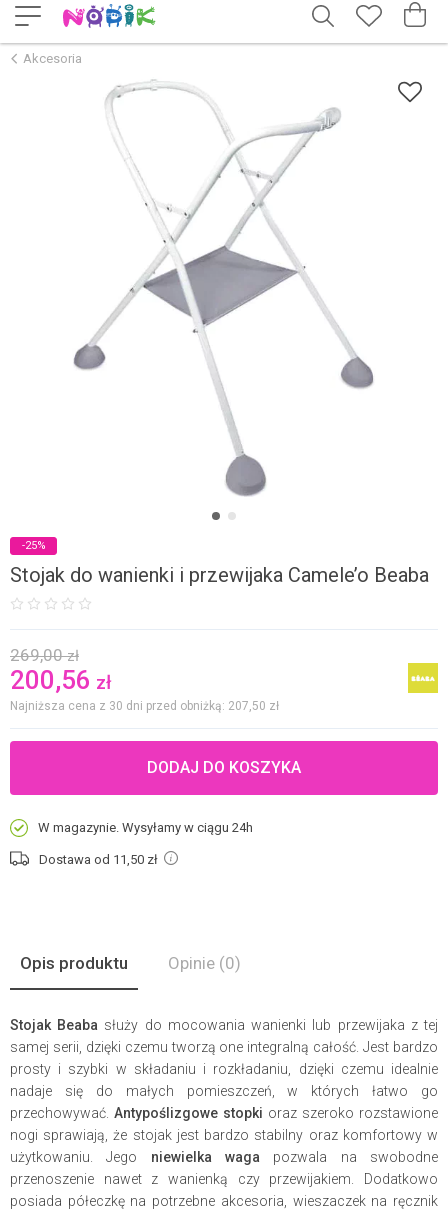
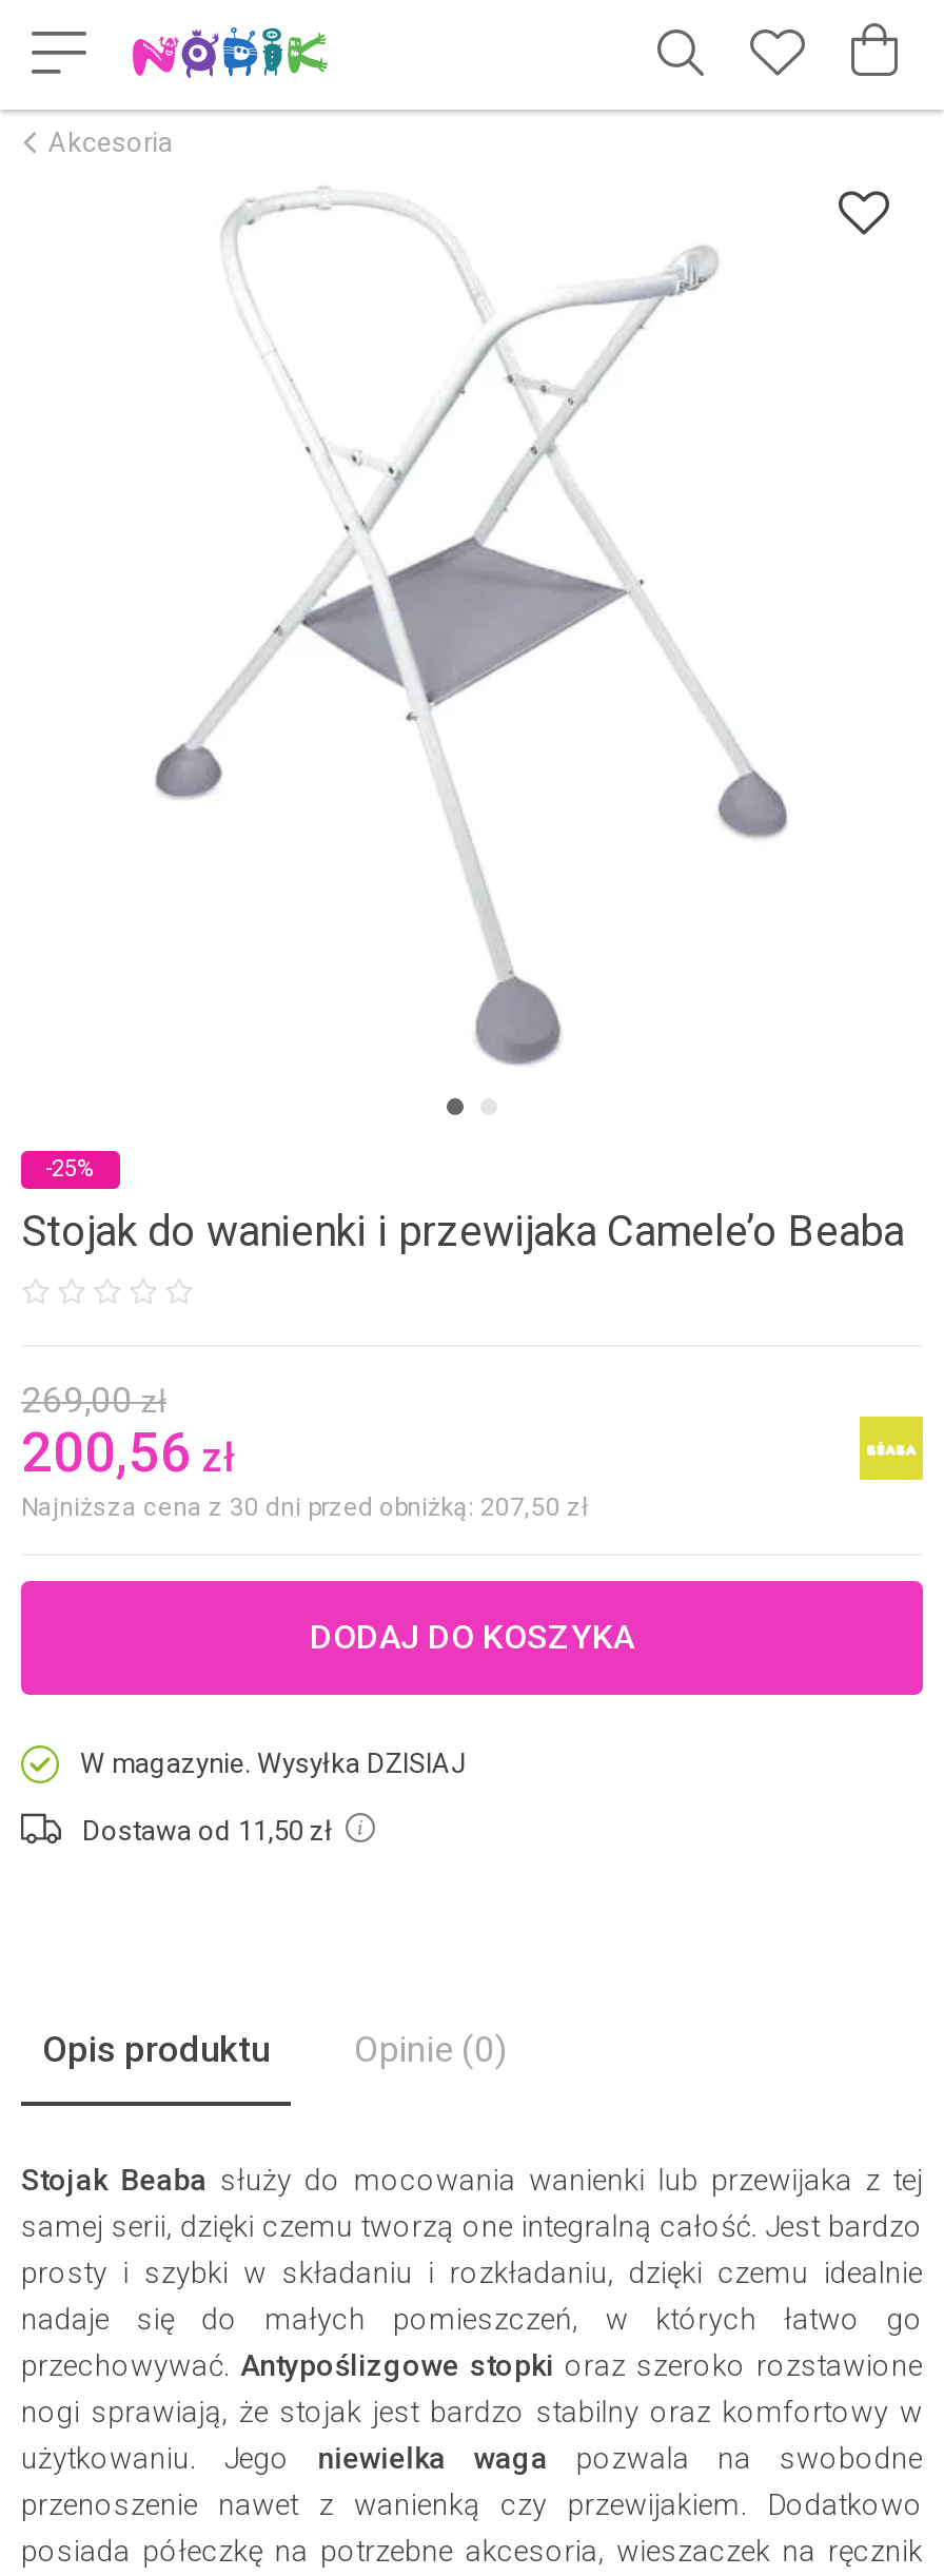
- W magazynie. Wysyłamy w ciągu 24h
+ W magazynie. Wysyłka DZISIAJ
